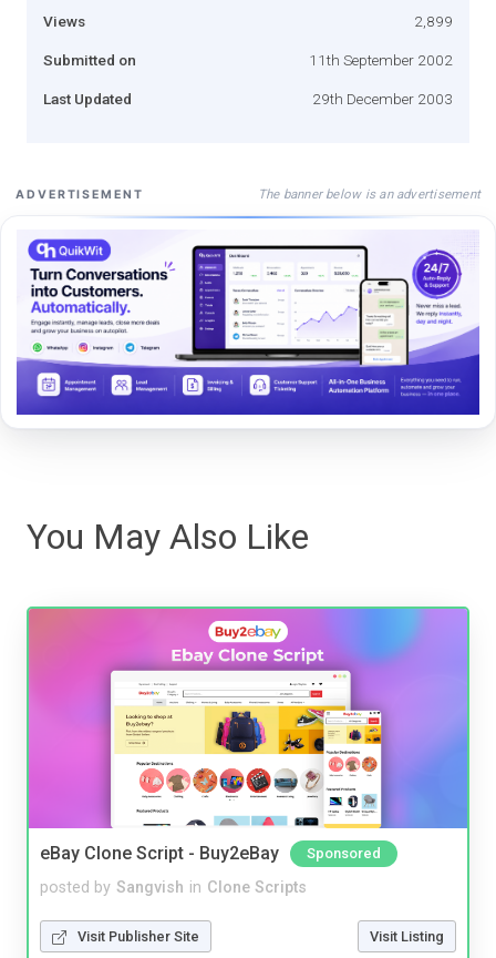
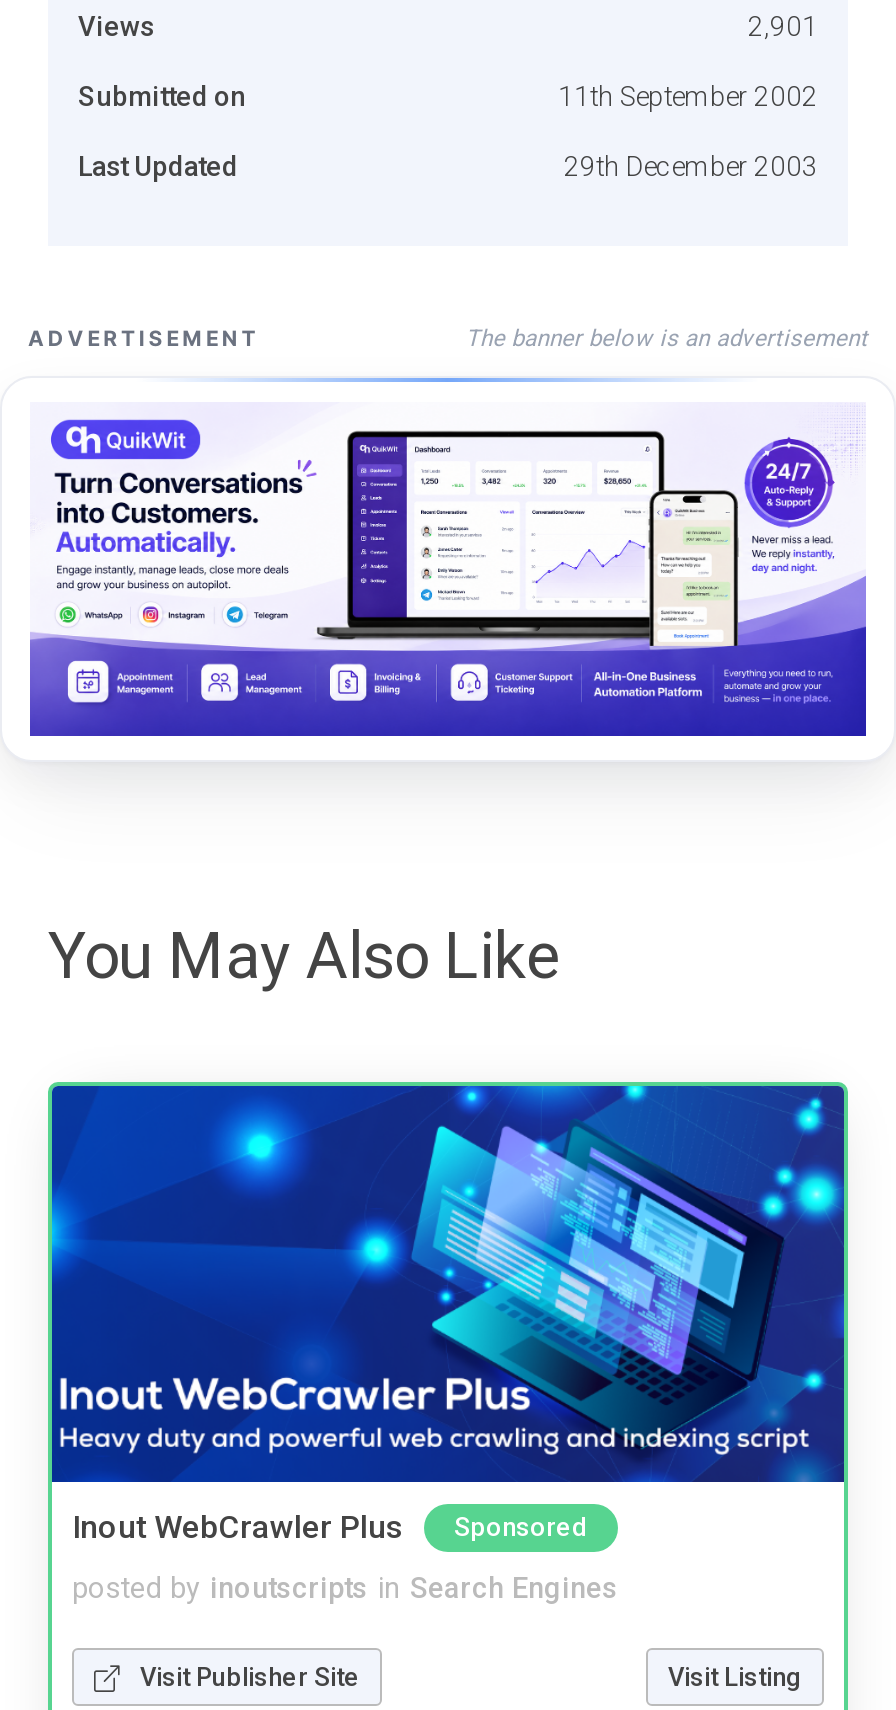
- 2,899
+ 2,901

- [image]
- eBay Clone Script - Buy2eBay
+ [image]
+ Inout WebCrawler Plus

- posted by Sangvish in Clone Scripts
+ posted by inoutscripts in Search Engines
